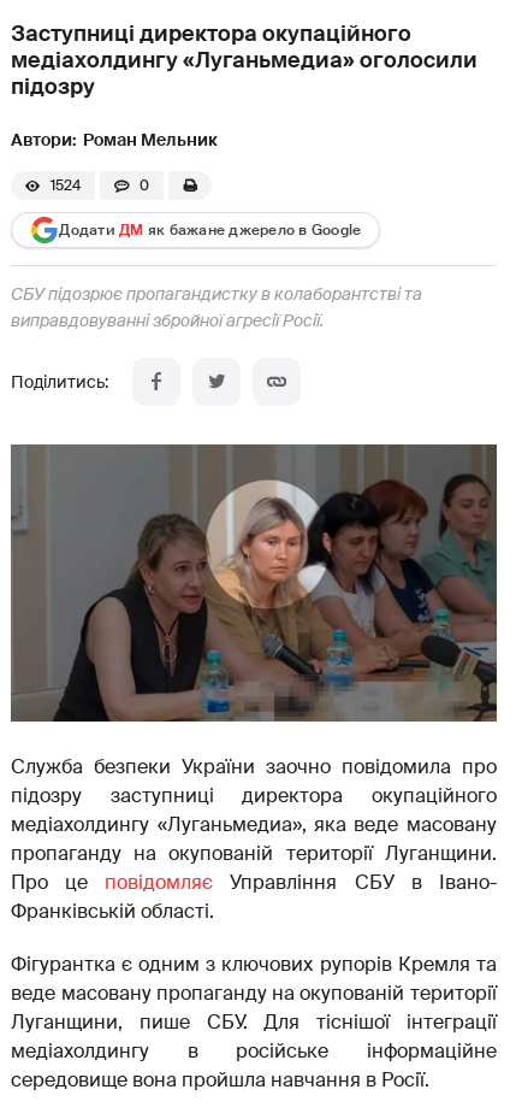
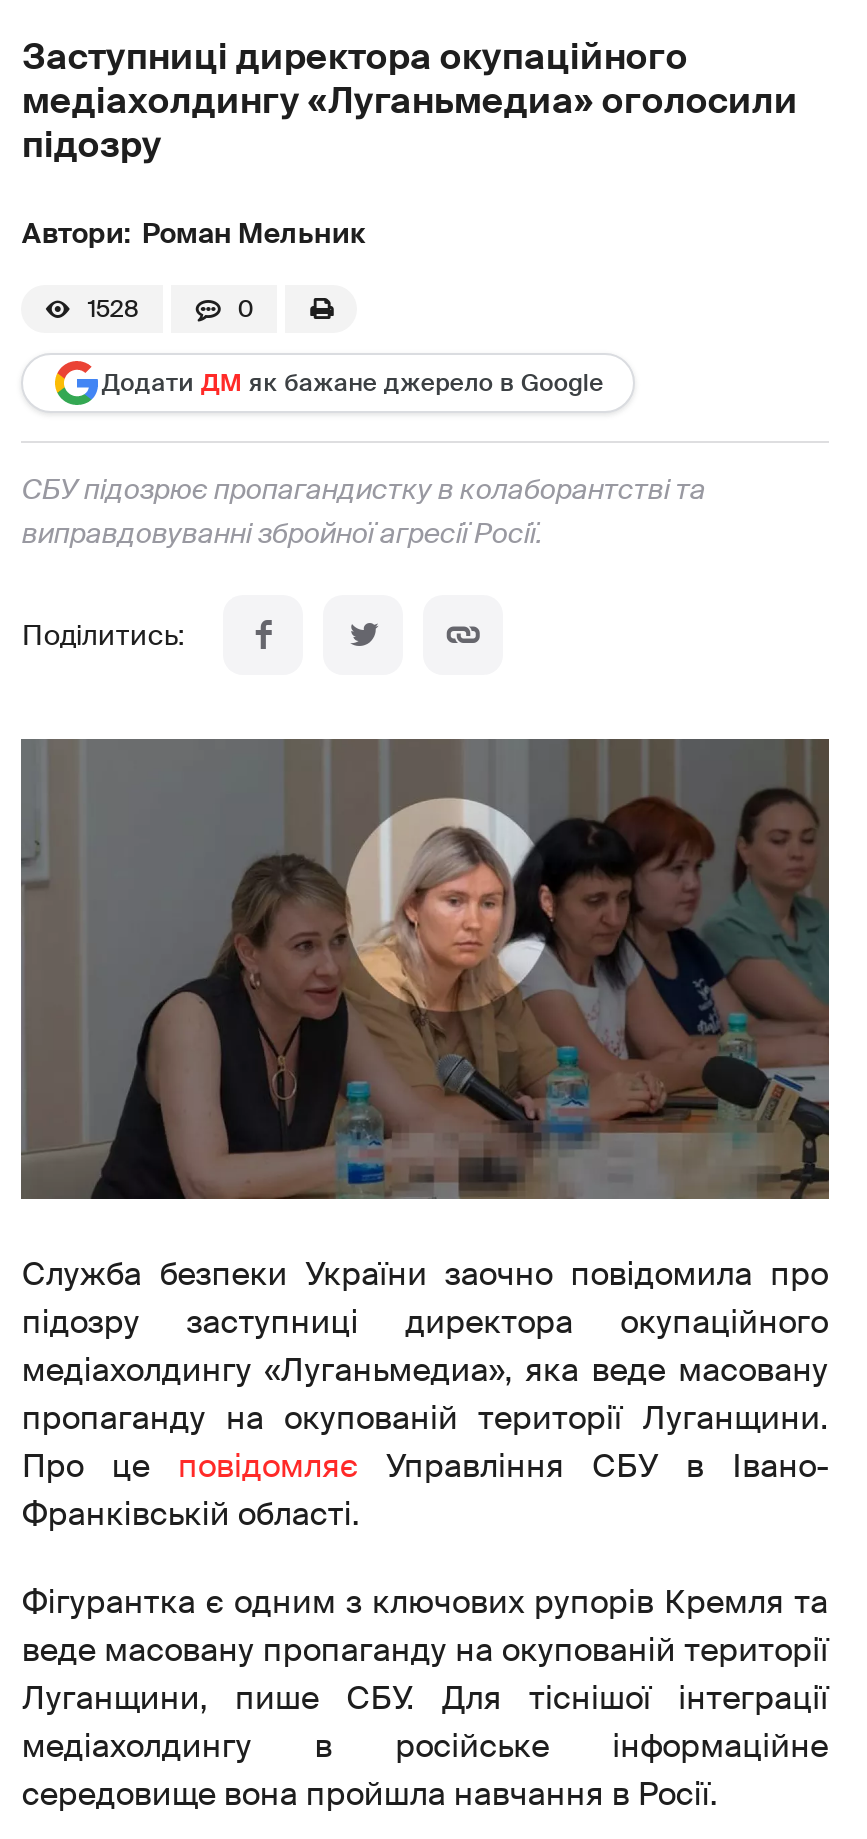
- 1524
+ 1528
